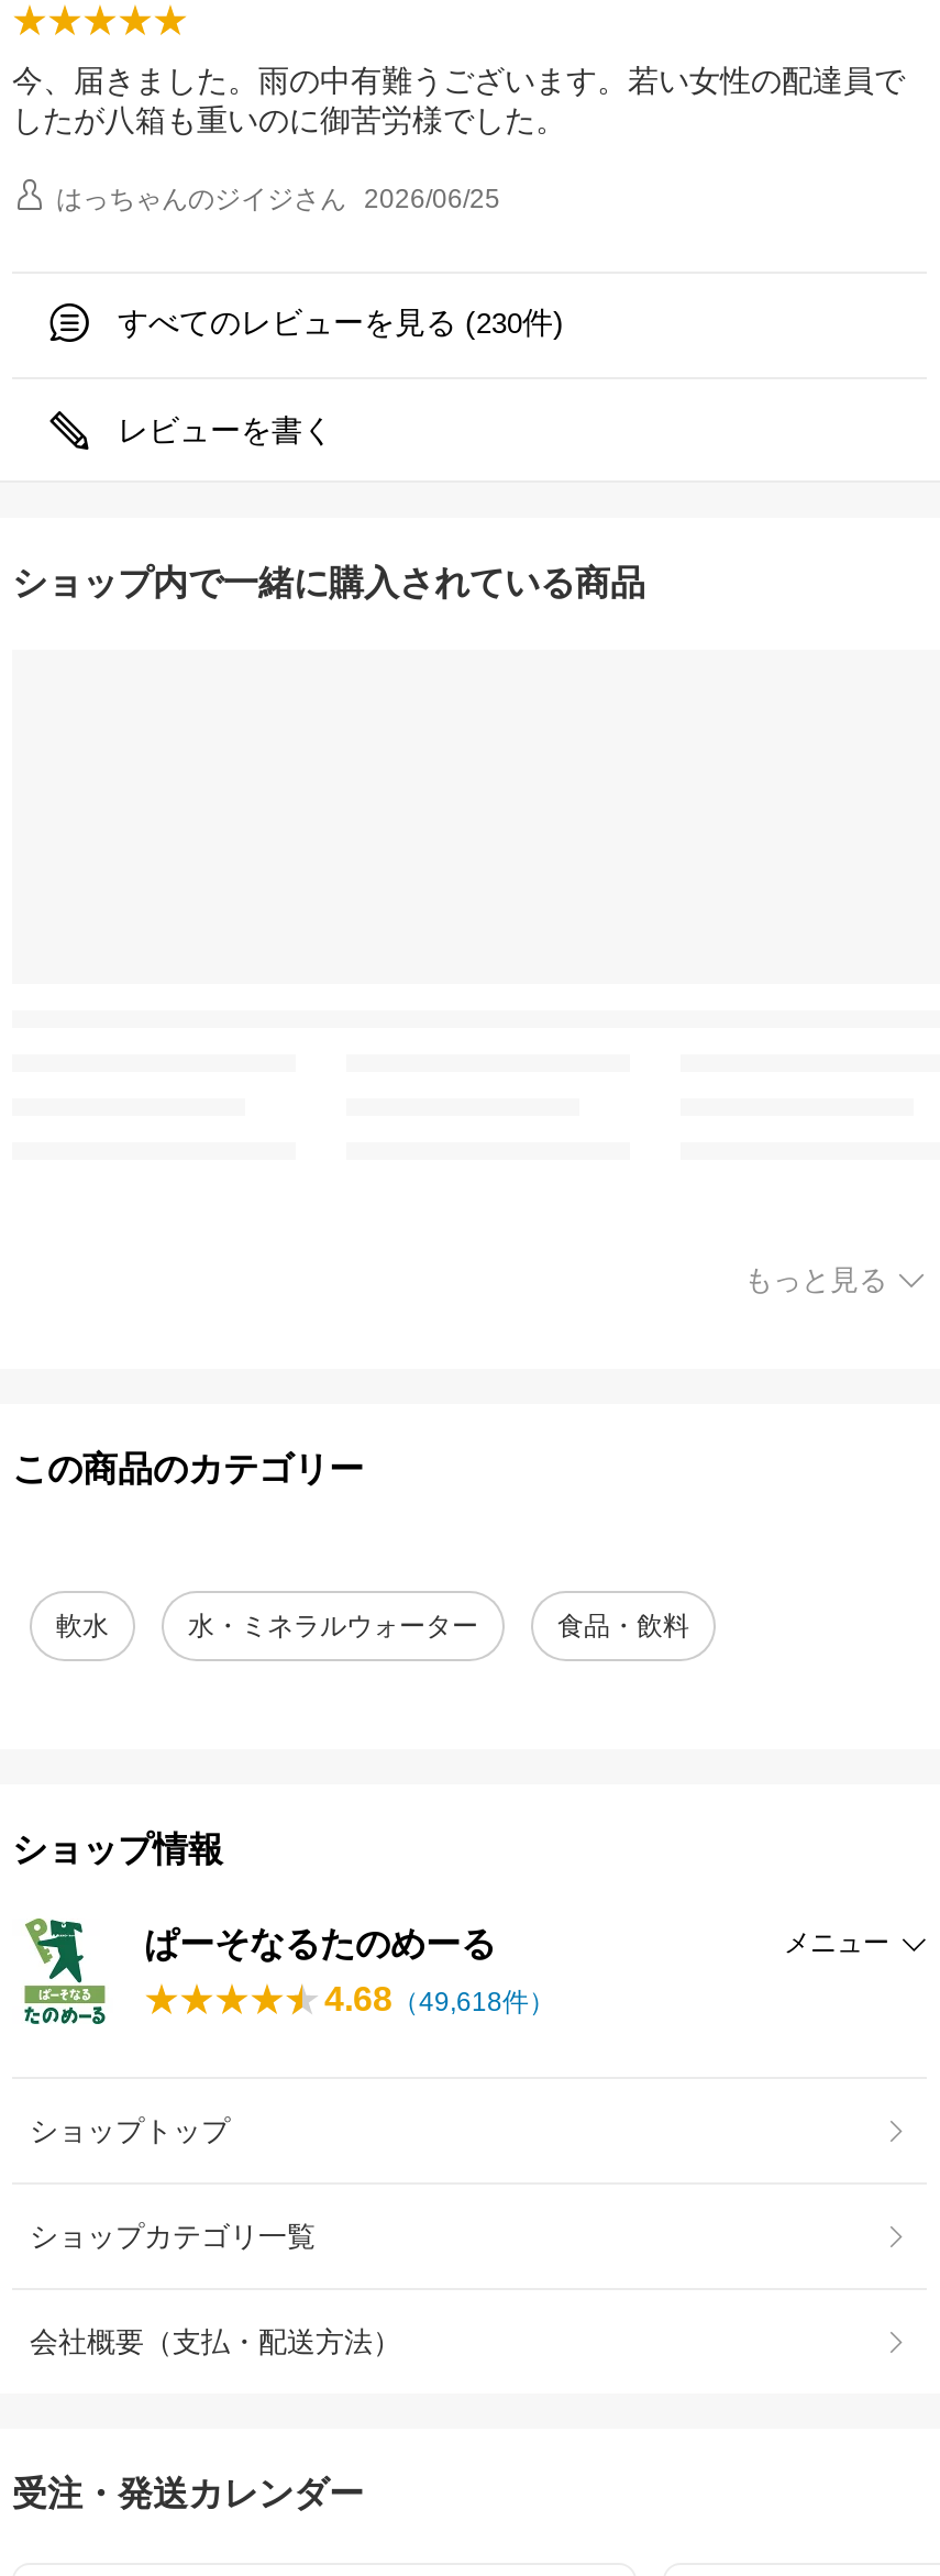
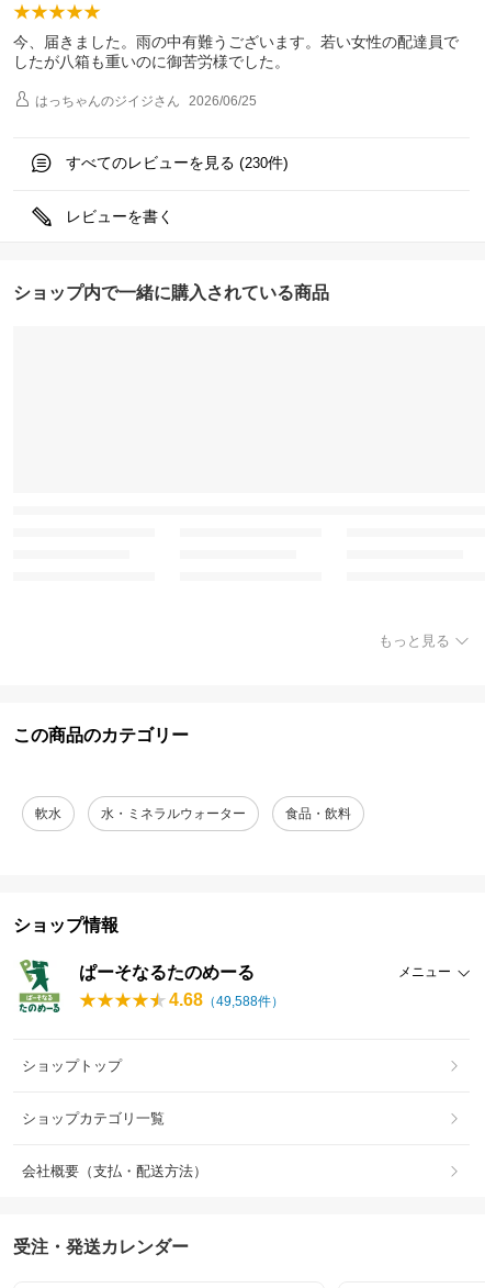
- 4.68（49,618件）
+ 4.68（49,588件）
